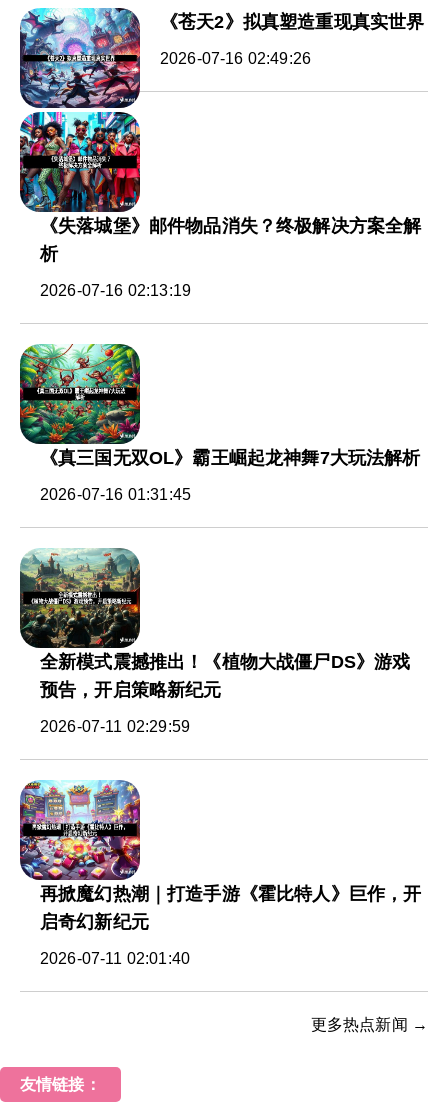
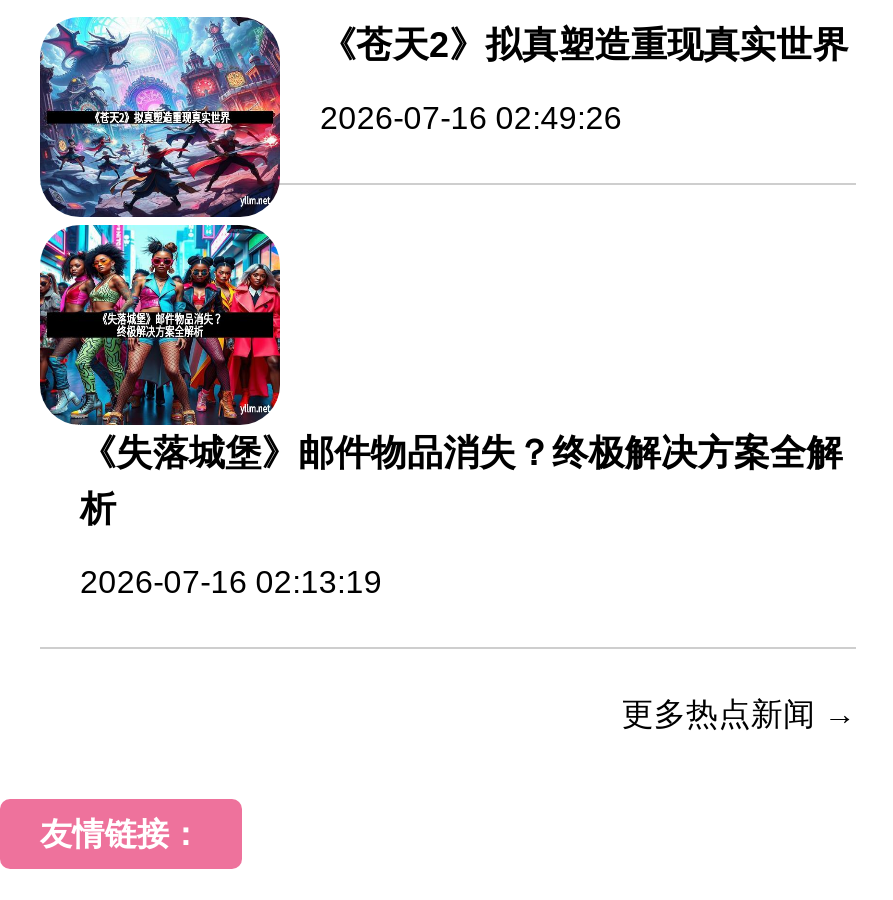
- [image]
- 《真三国无双OL》霸王崛起龙神舞7大玩法解析
- 2026-07-16 01:31:45

- [image]
- 全新模式震撼推出！《植物大战僵尸DS》游戏
- 预告，开启策略新纪元
- 2026-07-11 02:29:59

- [image]
- 再掀魔幻热潮｜打造手游《霍比特人》巨作，开
- 启奇幻新纪元
- 2026-07-11 02:01:40
